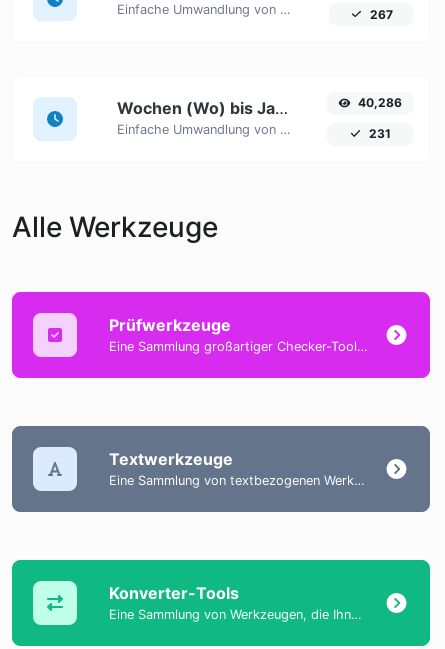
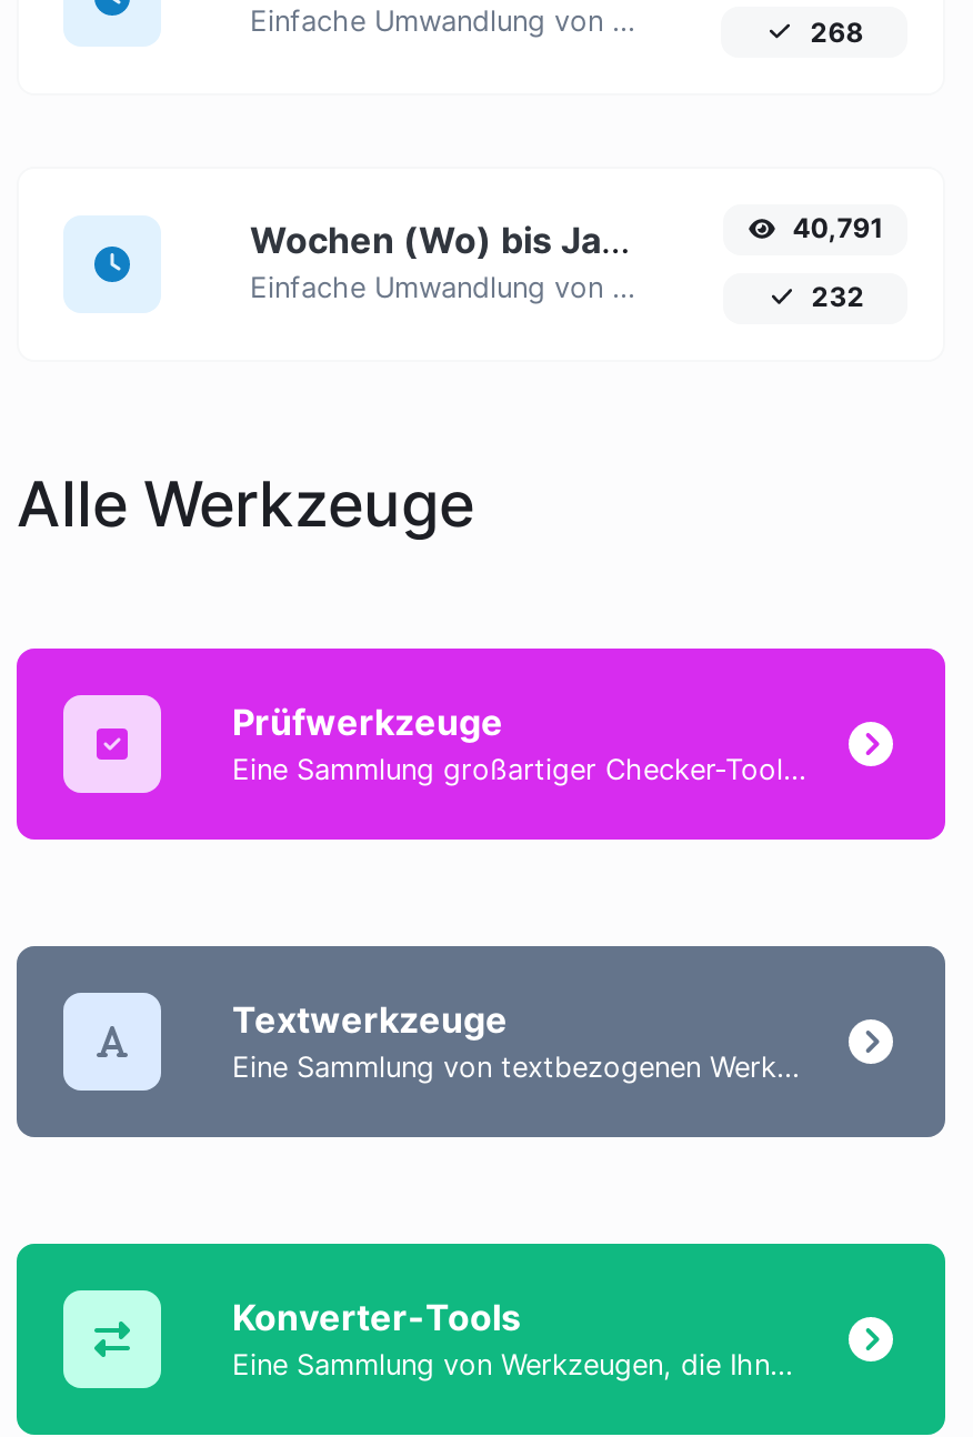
- 267
+ 268

- 40,286
+ 40,791

- 231
+ 232
